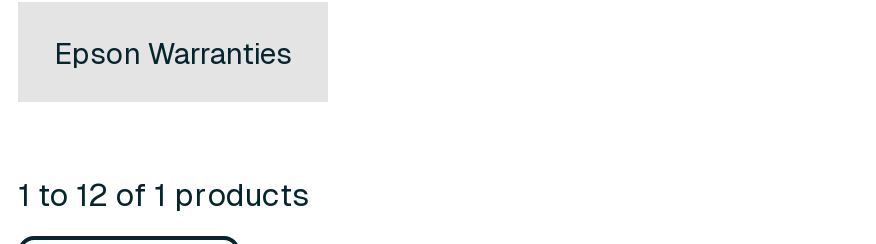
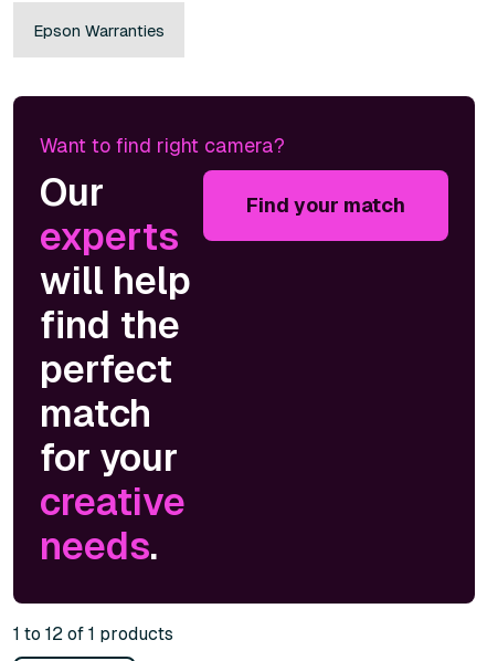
+ [image]
+ Want to find right camera?
+ Our
+ experts
+ will help
+ find the
+ perfect
+ match
+ for your
+ creative
+ needs.

+ Find your match
